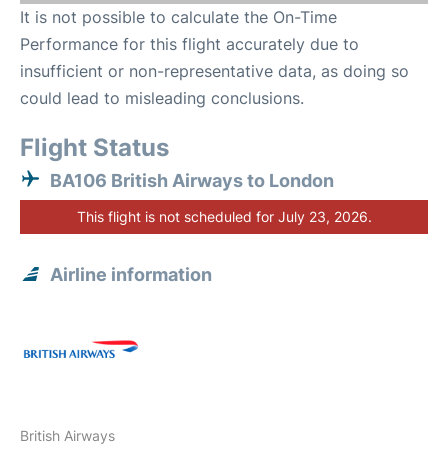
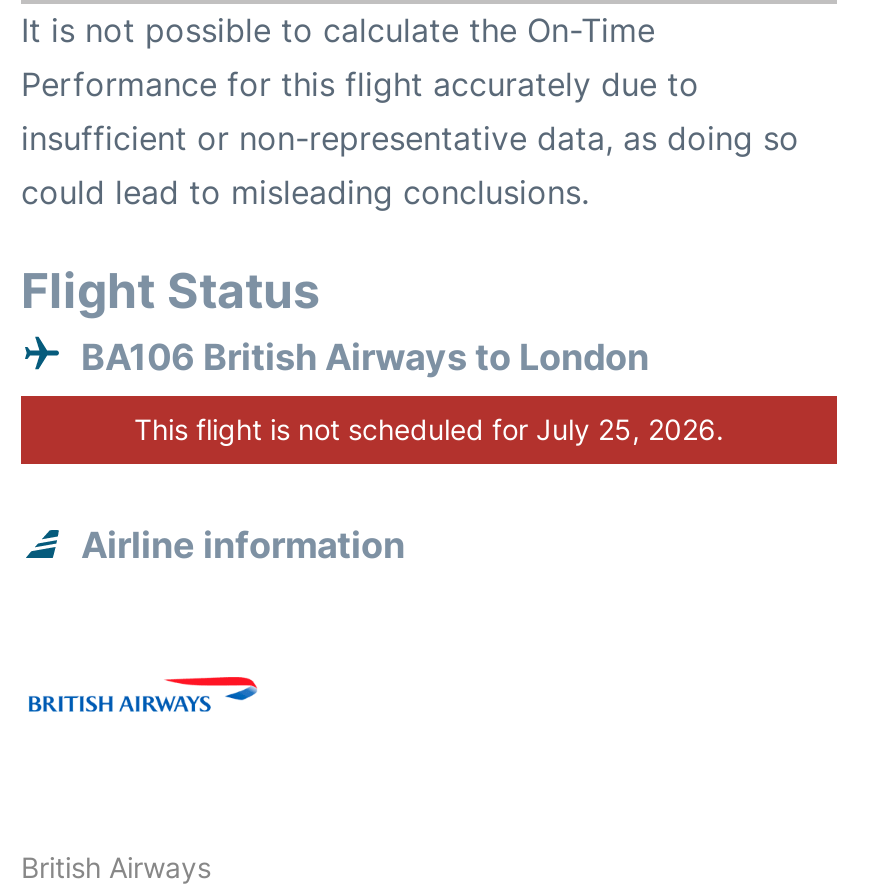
- This flight is not scheduled for July 23, 2026.
+ This flight is not scheduled for July 25, 2026.
